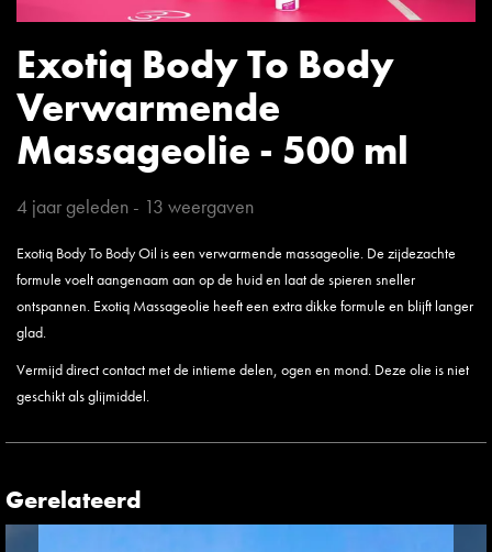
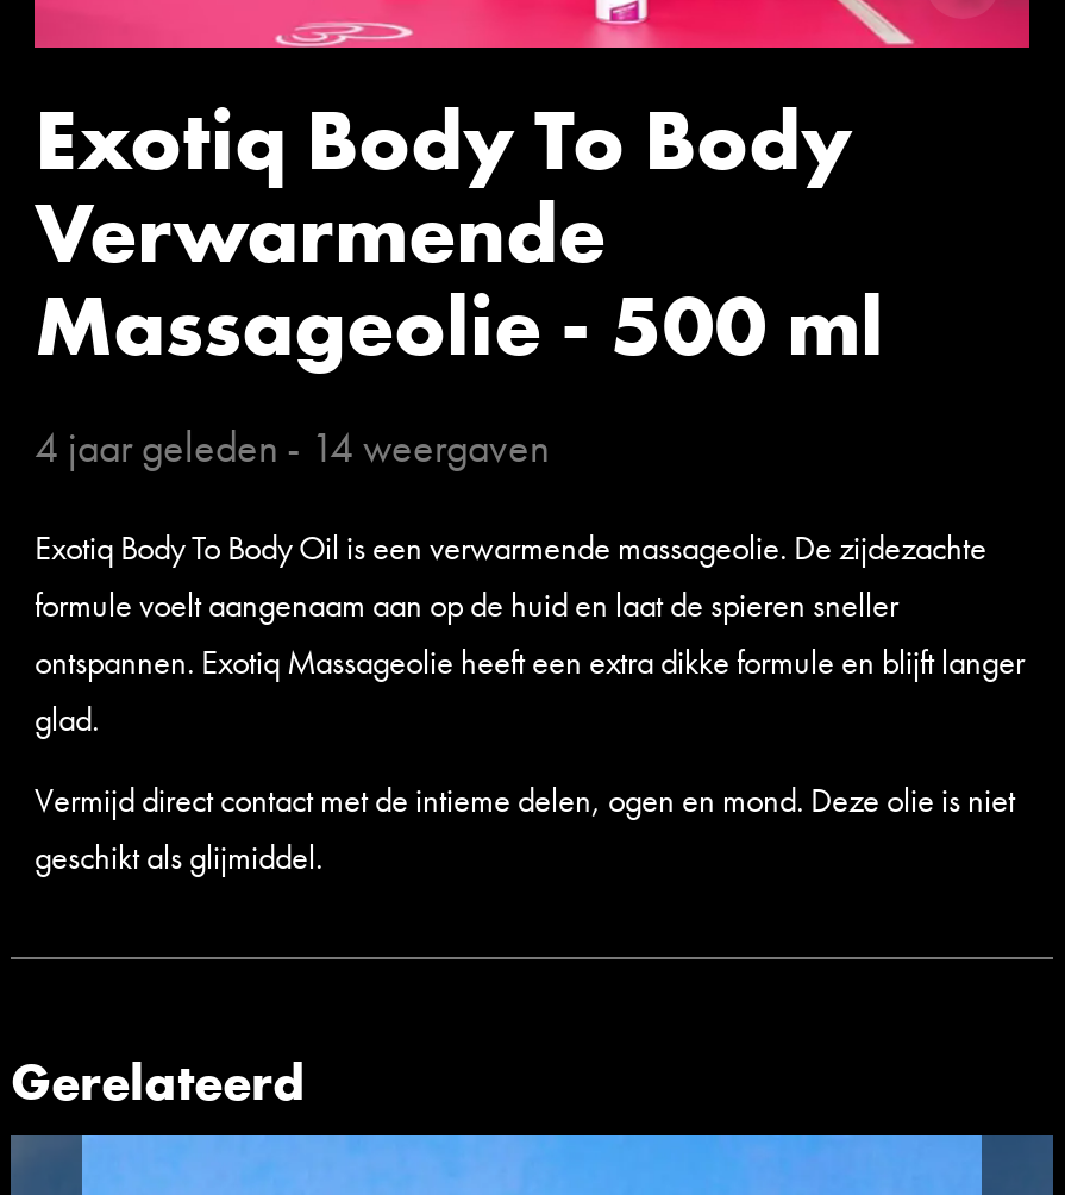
- 4 jaar geleden - 13 weergaven
+ 4 jaar geleden - 14 weergaven
